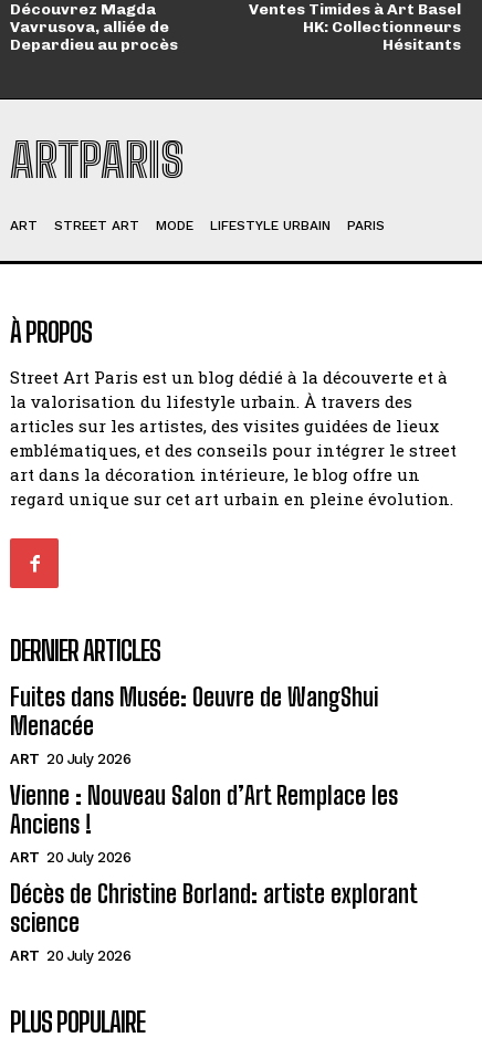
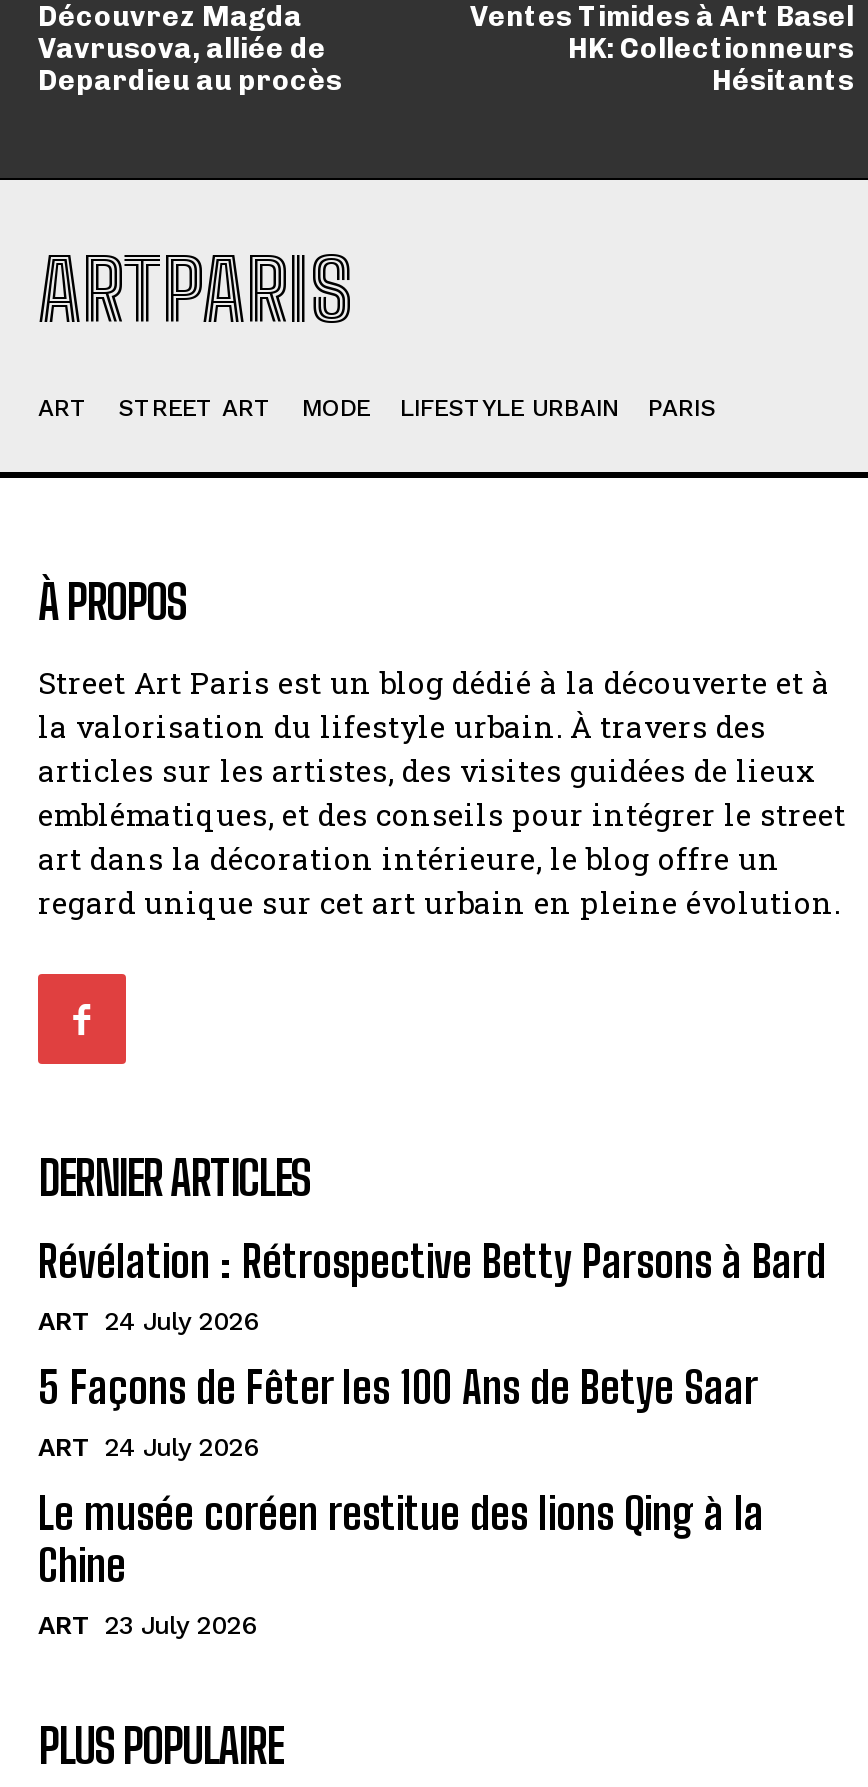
- Fuites dans Musée: Oeuvre de WangShui
- Menacée
- ART 20 July 2026
- Vienne : Nouveau Salon d’Art Remplace les
- Anciens !
- ART 20 July 2026
- Décès de Christine Borland: artiste explorant
- science
- ART 20 July 2026
+ Révélation : Rétrospective Betty Parsons à Bard
+ ART 24 July 2026
+ 5 Façons de Fêter les 100 Ans de Betye Saar
+ ART 24 July 2026
+ Le musée coréen restitue des lions Qing à la
+ Chine
+ ART 23 July 2026
